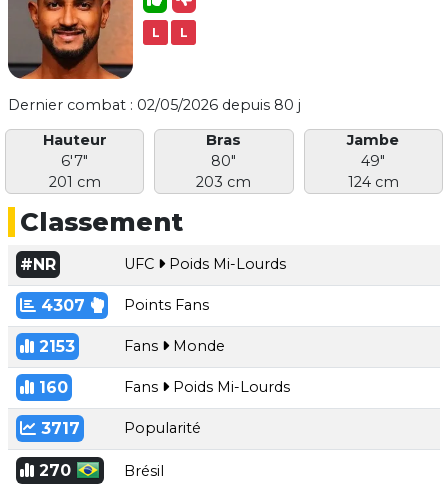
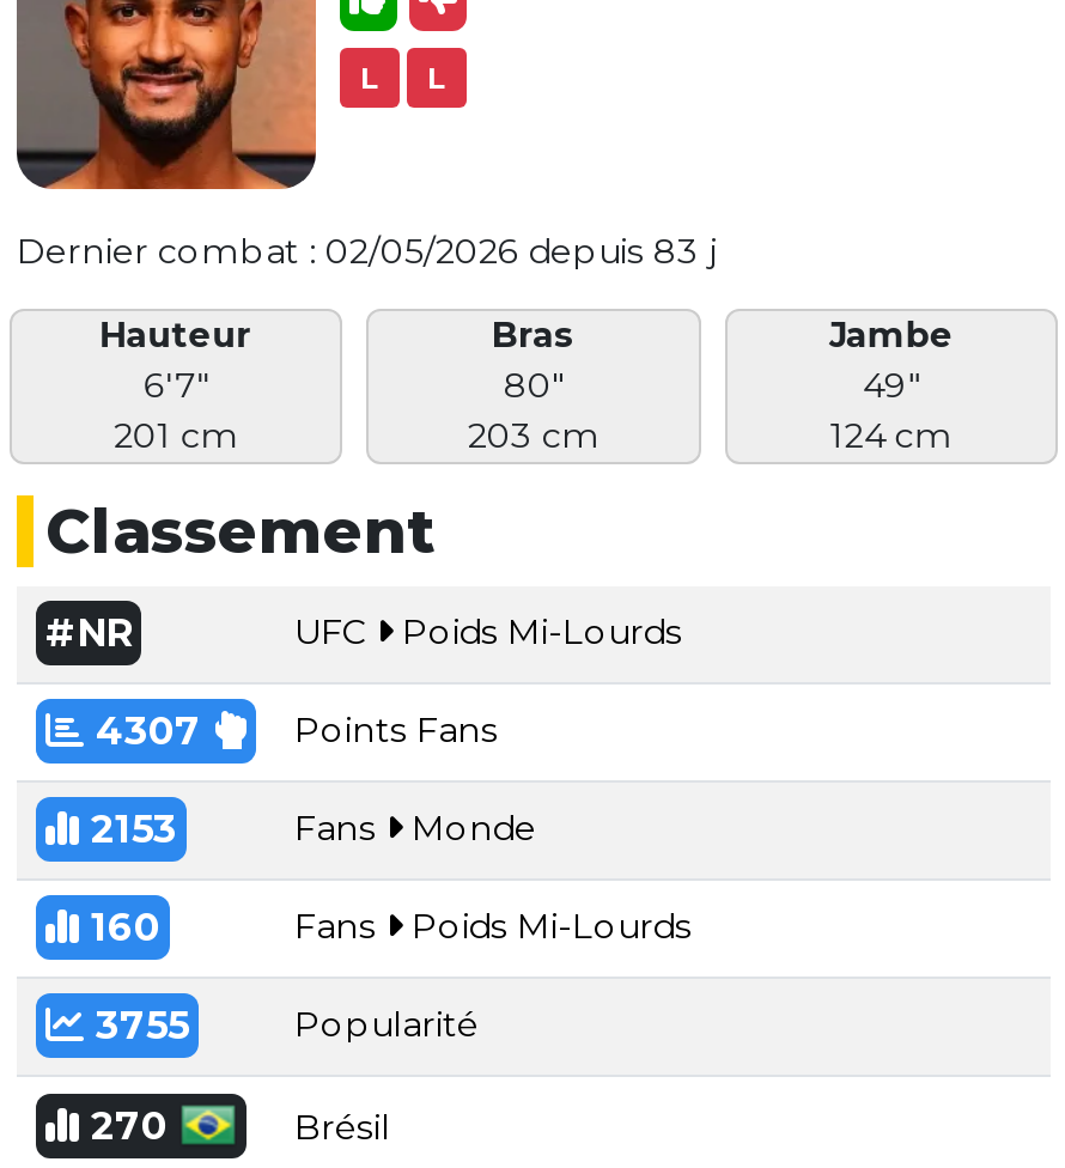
- Dernier combat : 02/05/2026 depuis 80 j
+ Dernier combat : 02/05/2026 depuis 83 j

- 3717
+ 3755
